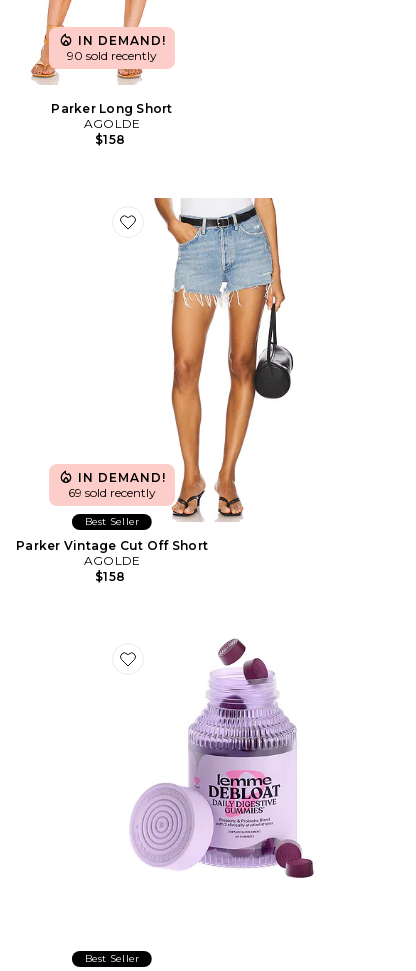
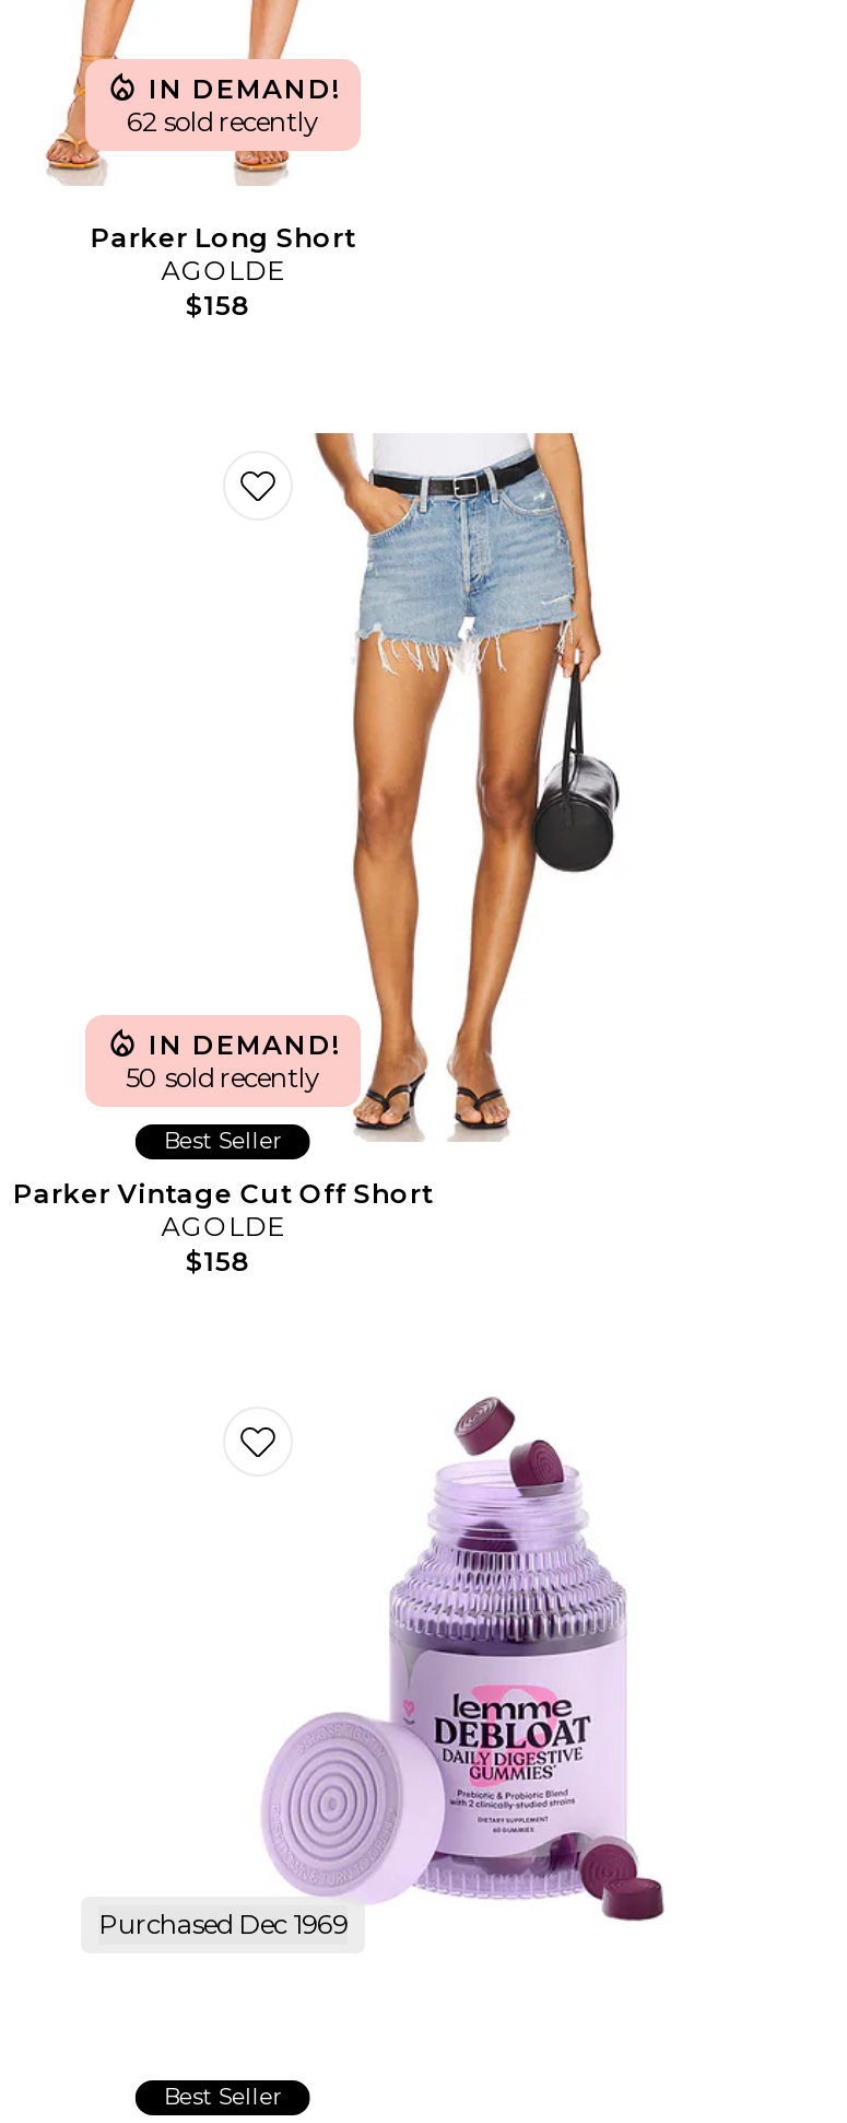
- 90 sold recently
+ 62 sold recently

- 69 sold recently
+ 50 sold recently

+ Purchased Dec 1969
